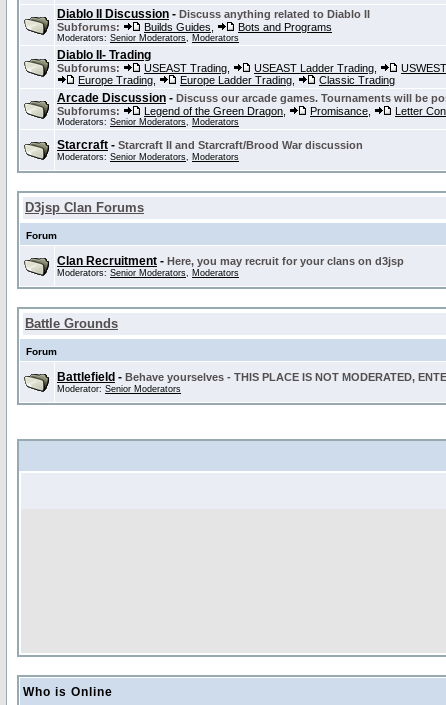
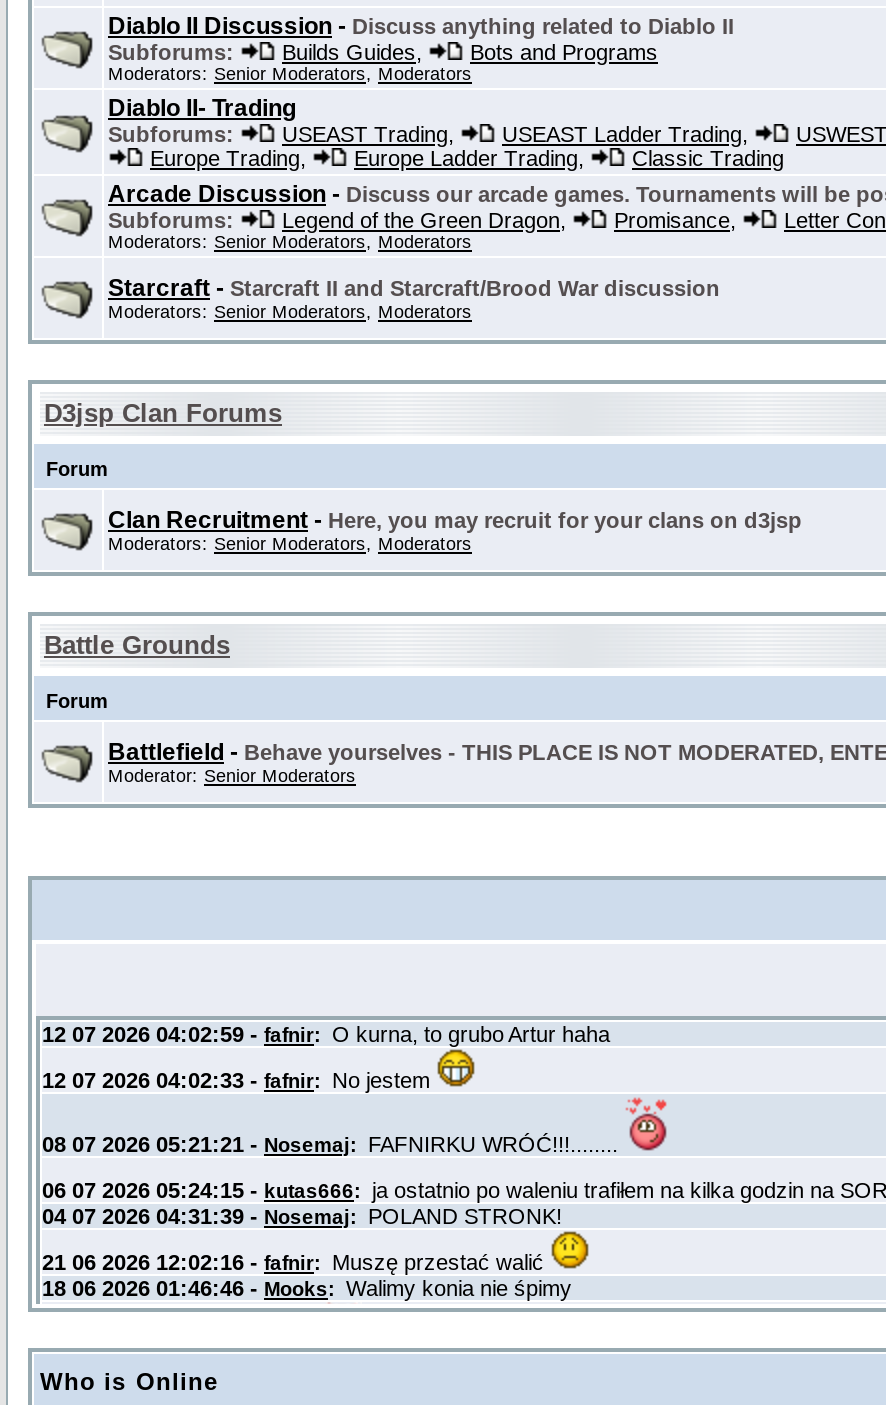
+ [image]
